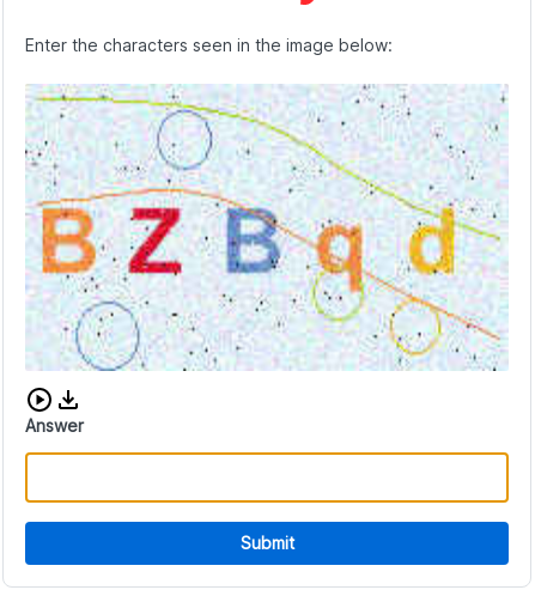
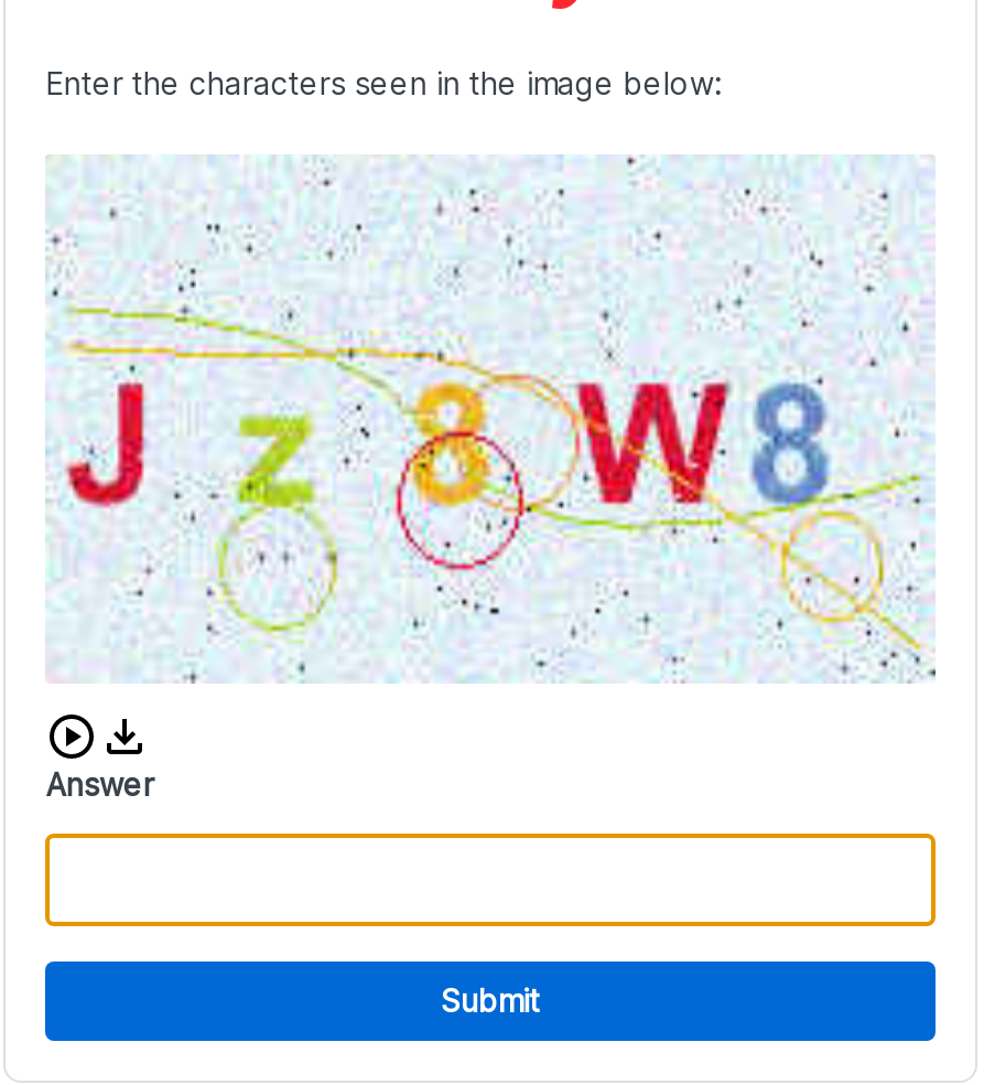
- [image]
+ [image]
